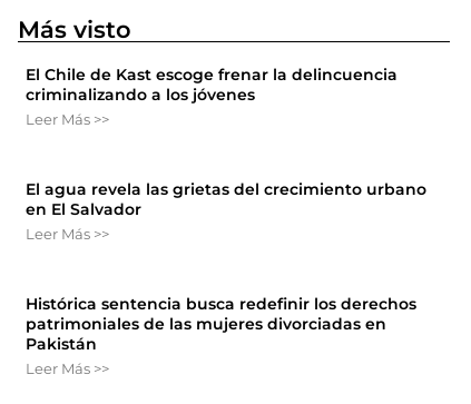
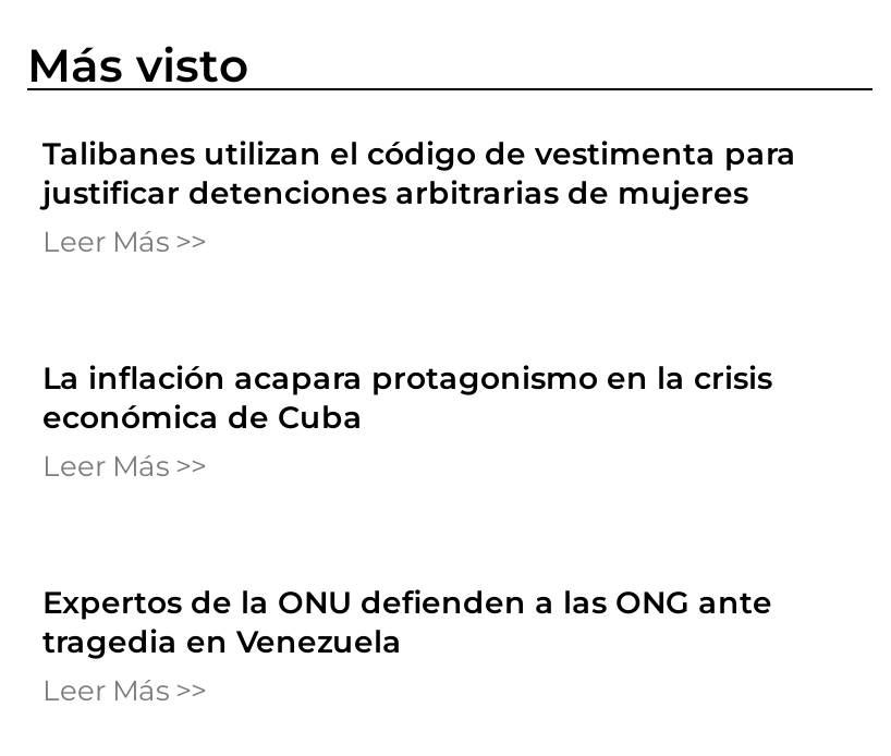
- El Chile de Kast escoge frenar la delincuencia
- criminalizando a los jóvenes
+ Talibanes utilizan el código de vestimenta para
+ justificar detenciones arbitrarias de mujeres

- El agua revela las grietas del crecimiento urbano
- en El Salvador
+ La inflación acapara protagonismo en la crisis
+ económica de Cuba

- Histórica sentencia busca redefinir los derechos
- patrimoniales de las mujeres divorciadas en
- Pakistán
+ Expertos de la ONU defienden a las ONG ante
+ tragedia en Venezuela
